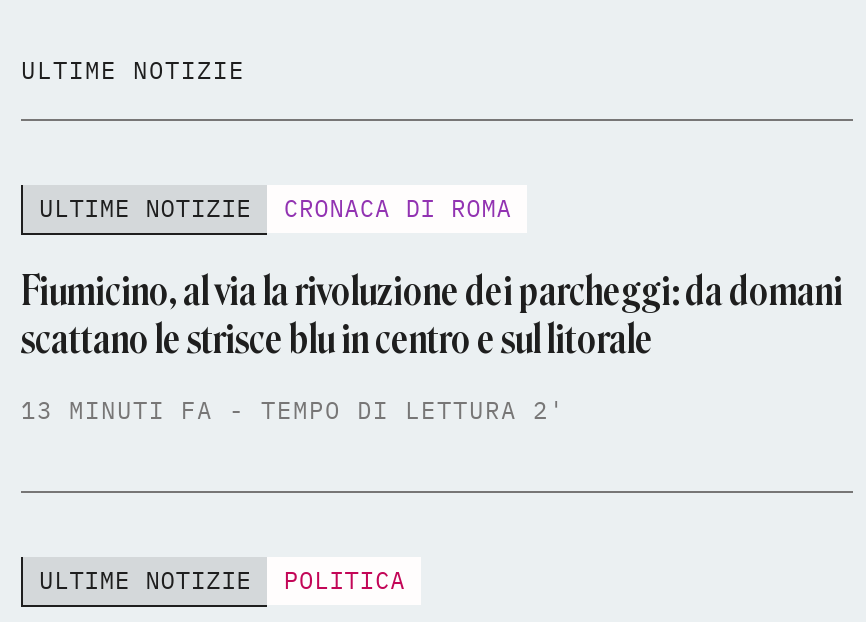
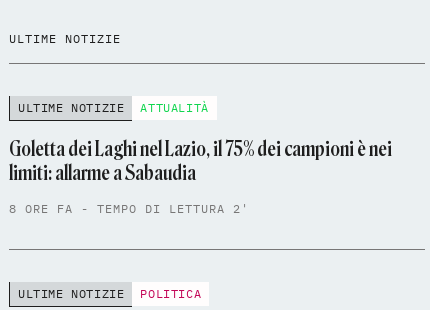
- CRONACA DI ROMA
+ ATTUALITÀ

- Fiumicino, al via la rivoluzione dei parcheggi: da domani
- scattano le strisce blu in centro e sul litorale
+ Goletta dei Laghi nel Lazio, il 75% dei campioni è nei
+ limiti: allarme a Sabaudia

- 13 MINUTI FA - TEMPO DI LETTURA 2'
+ 8 ORE FA - TEMPO DI LETTURA 2'
